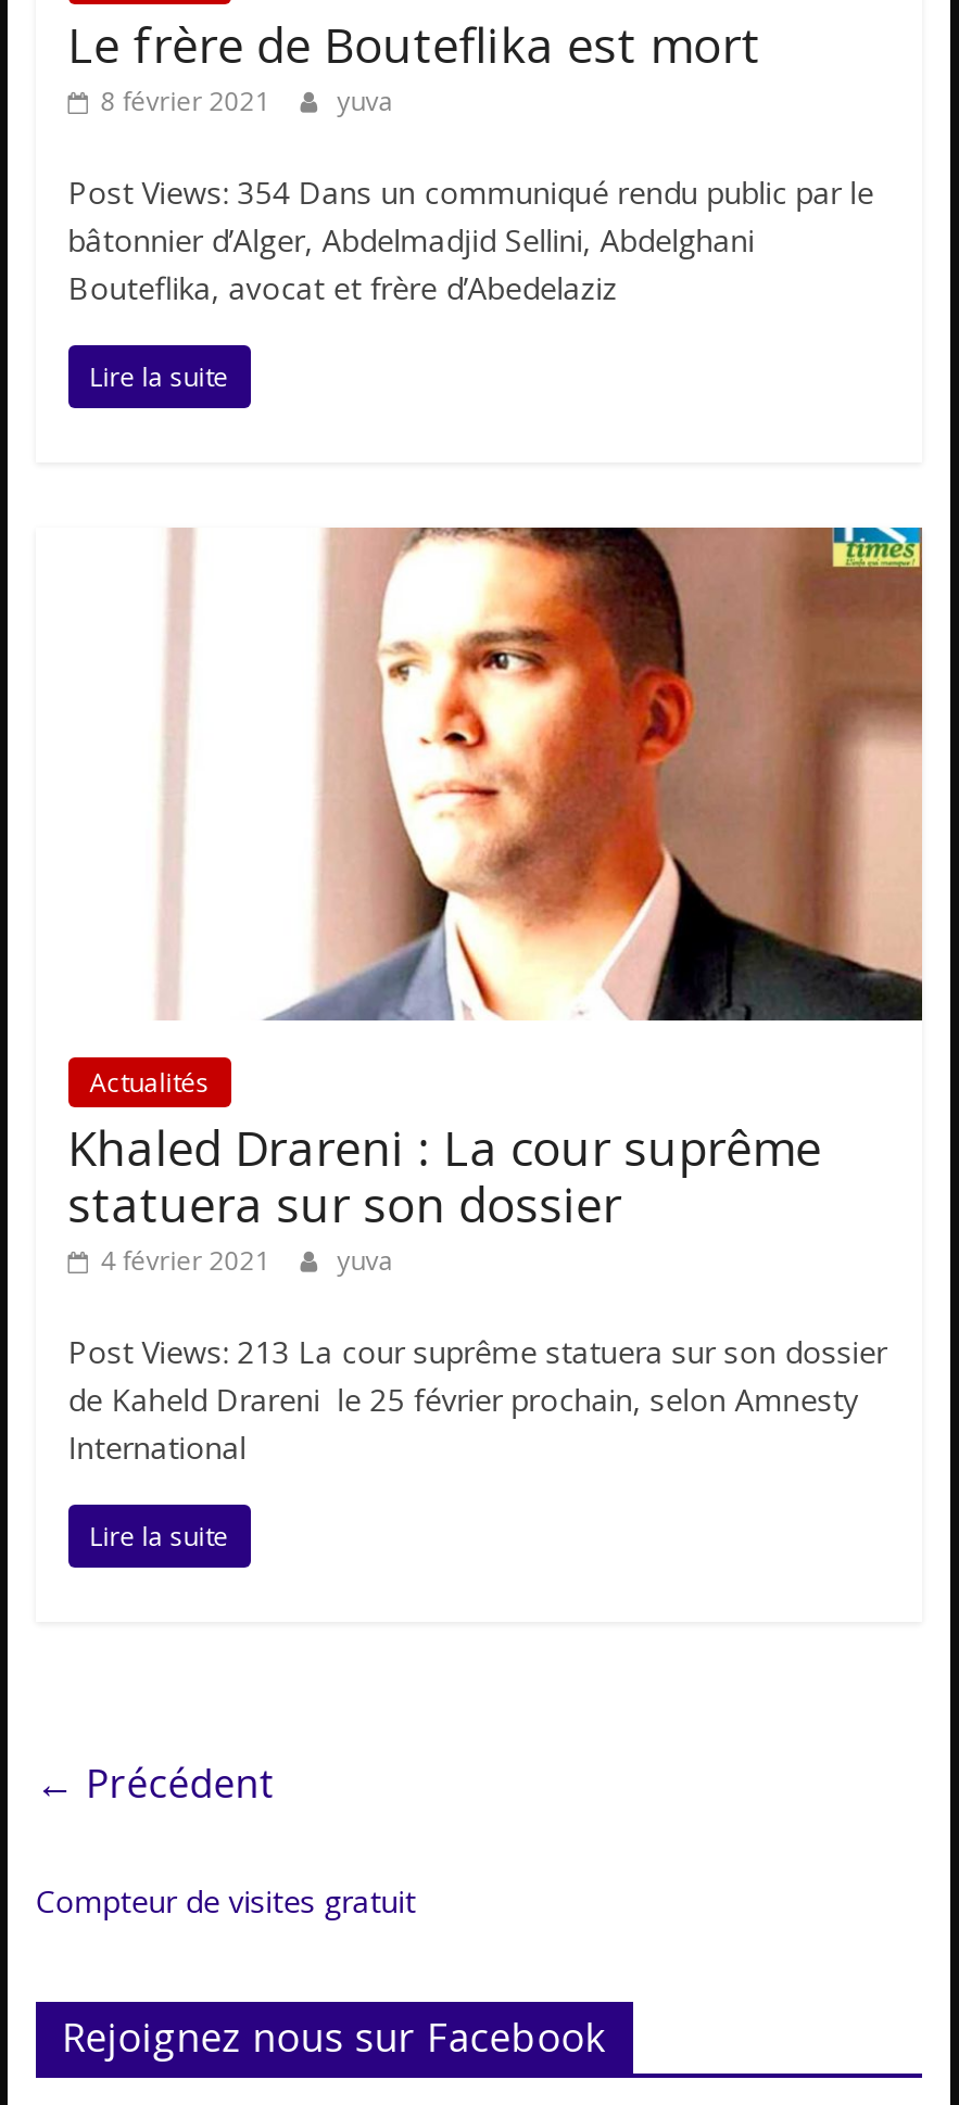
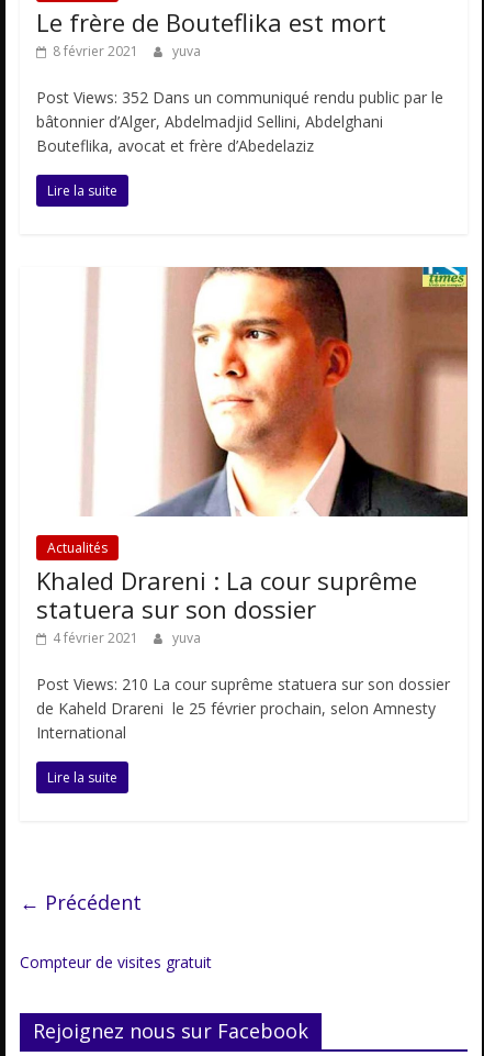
- Post Views: 354 Dans un communiqué rendu public par le
+ Post Views: 352 Dans un communiqué rendu public par le

- Post Views: 213 La cour suprême statuera sur son dossier
+ Post Views: 210 La cour suprême statuera sur son dossier
